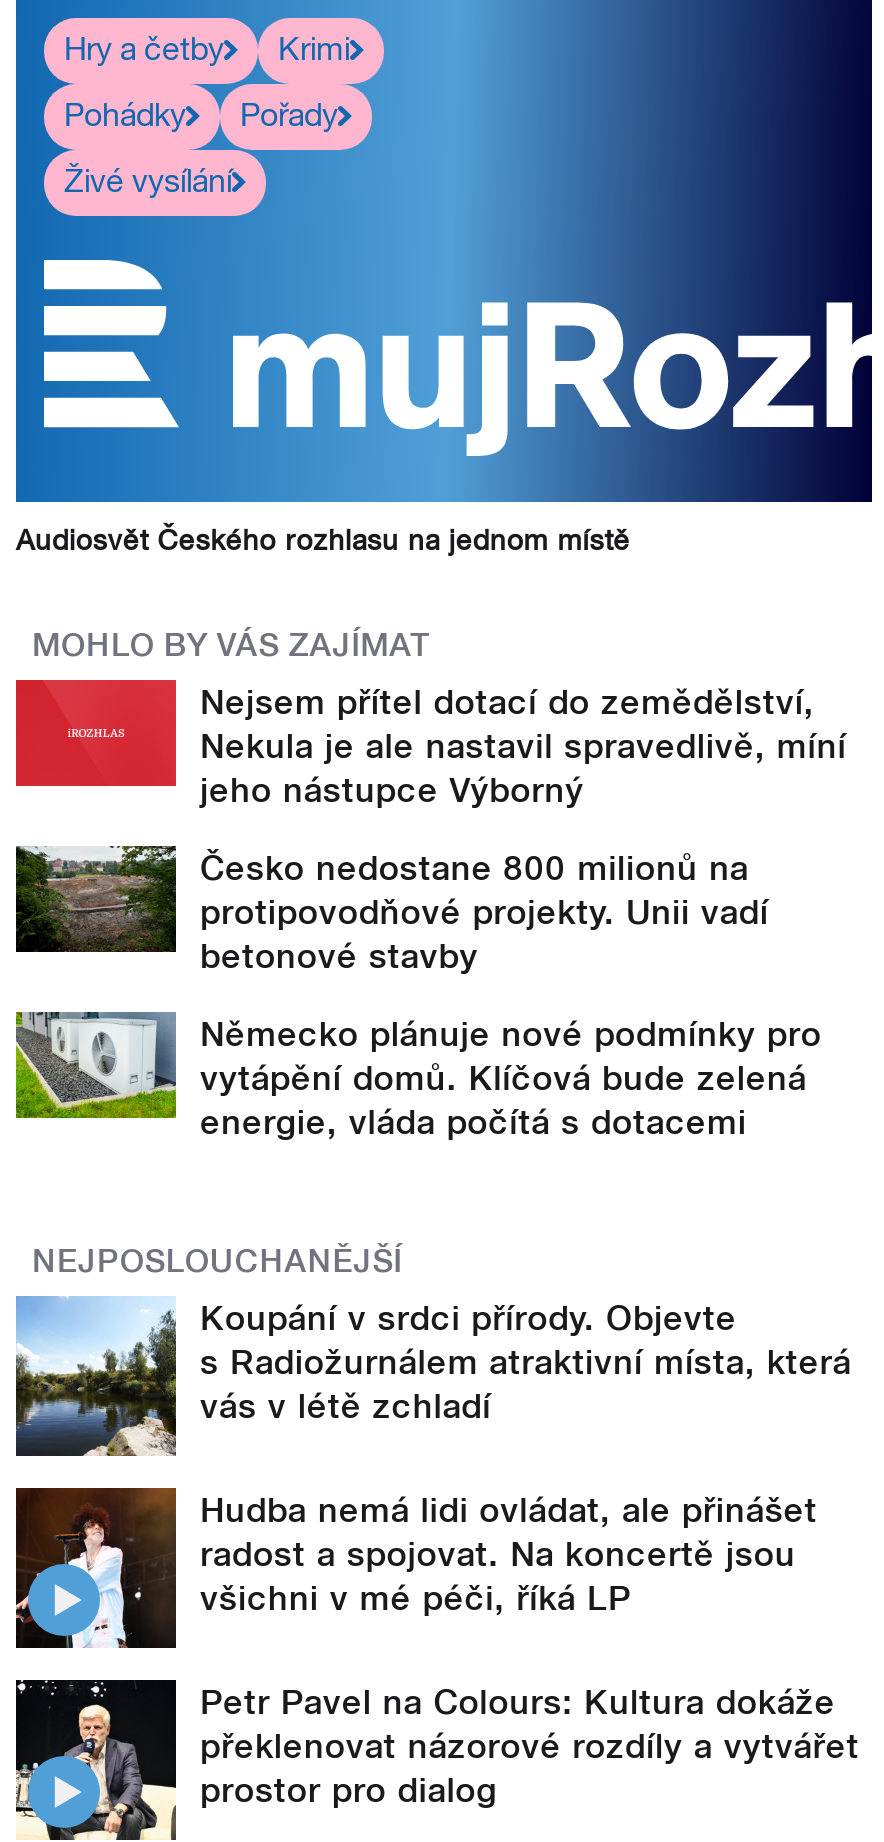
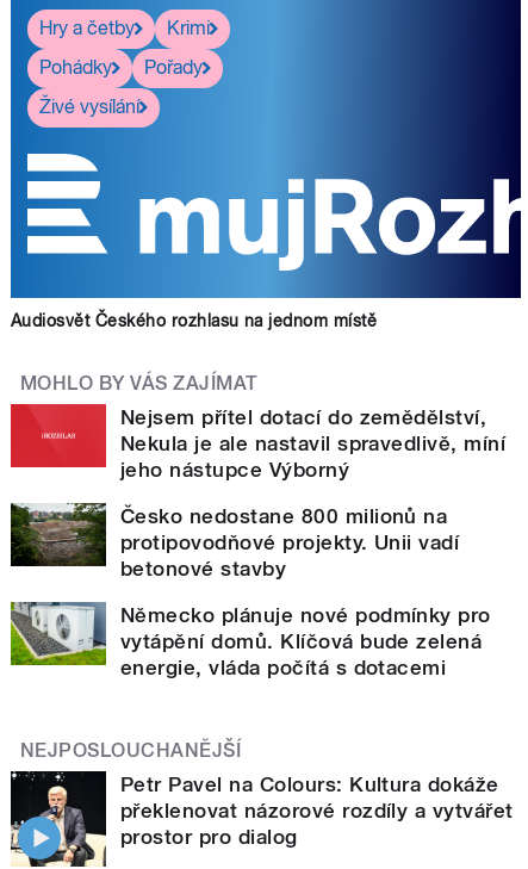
- [image]
- Koupání v srdci přírody. Objevte
- s Radiožurnálem atraktivní místa, která
- vás v létě zchladí
- Hudba nemá lidi ovládat, ale přinášet
- radost a spojovat. Na koncertě jsou
- všichni v mé péči, říká LP

- [image]
